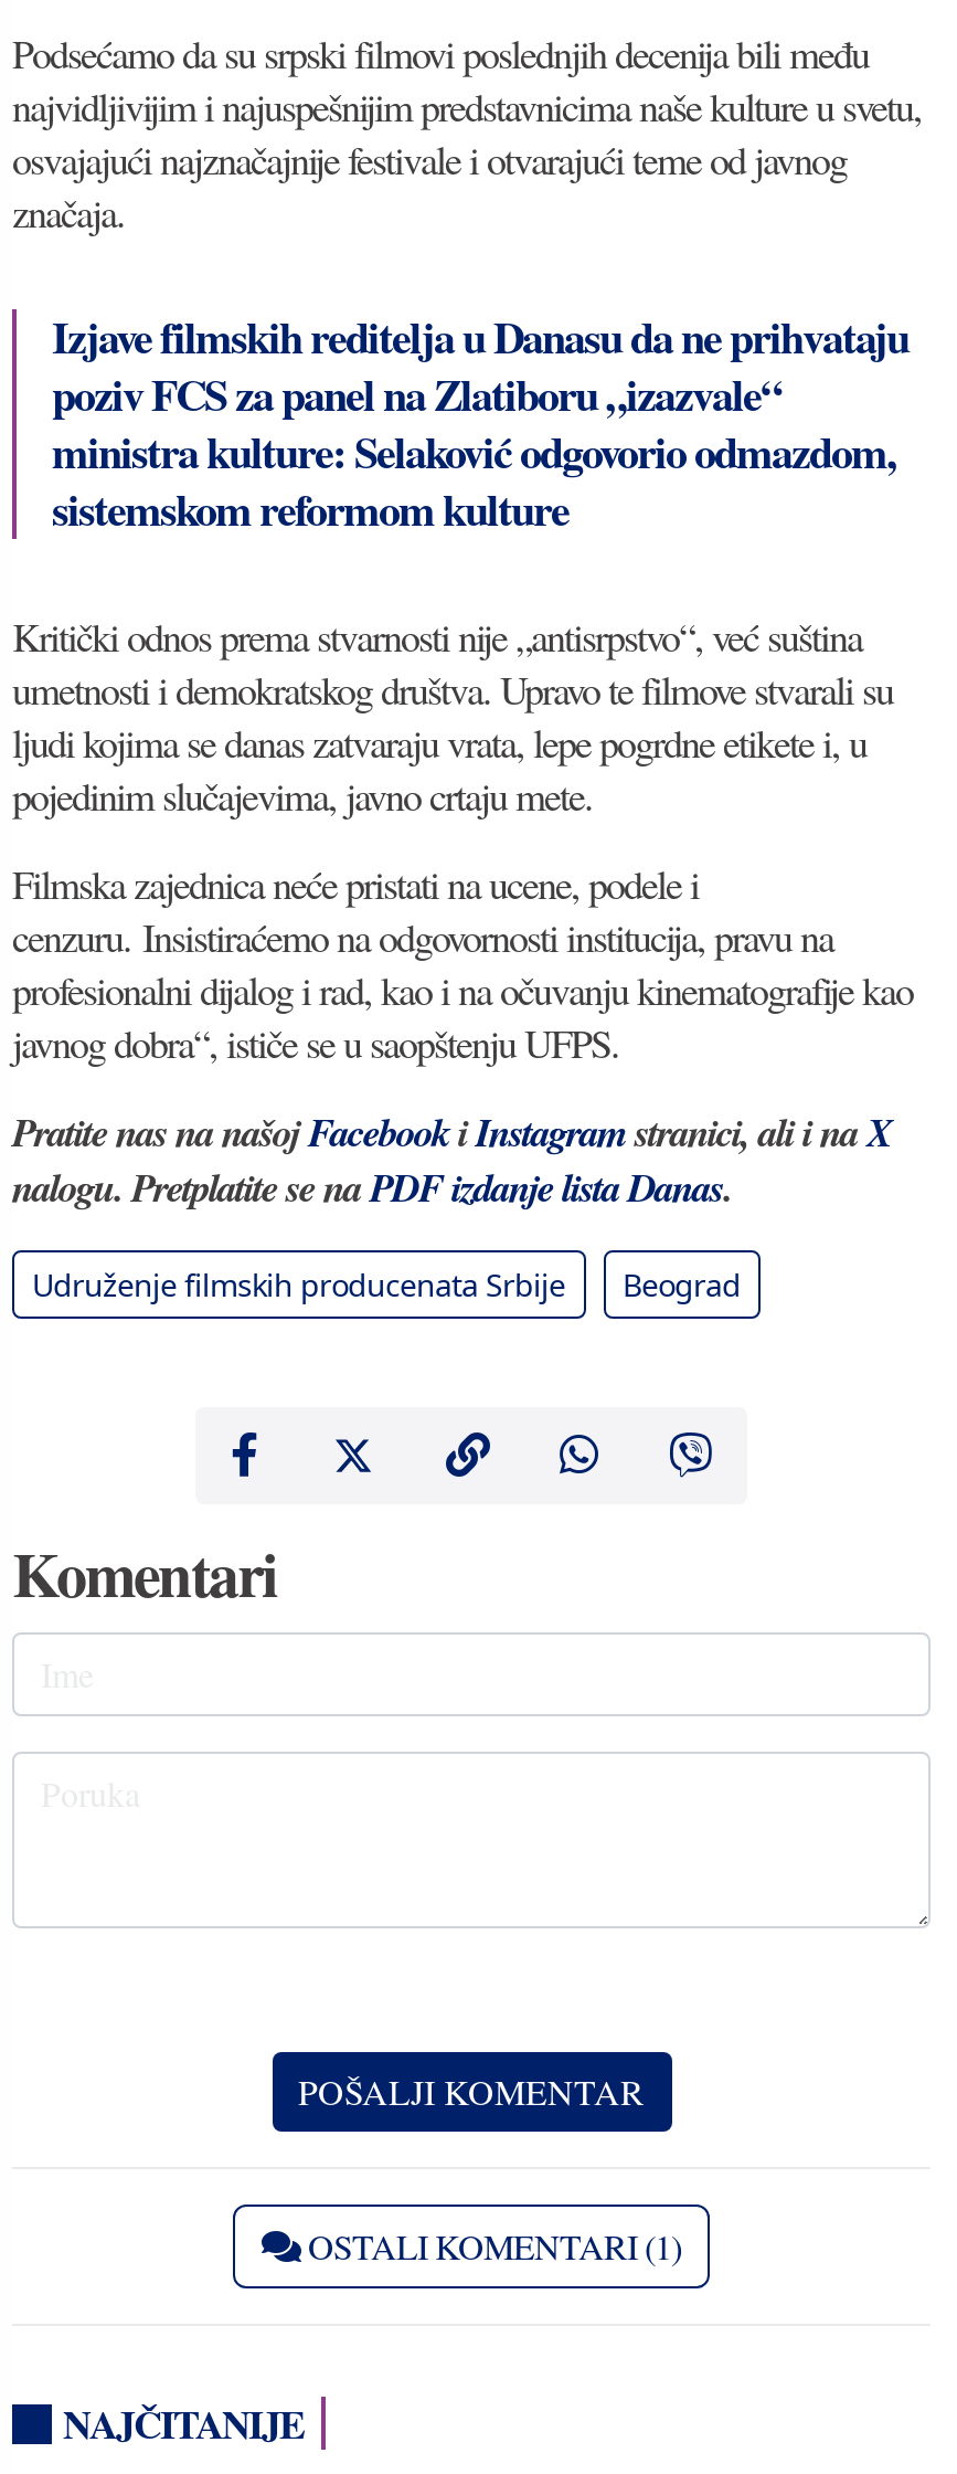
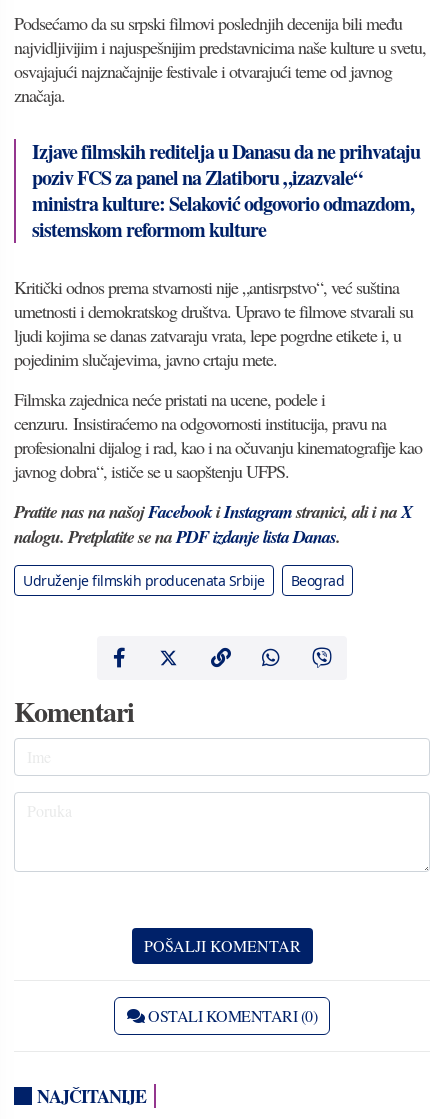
- OSTALI KOMENTARI (1)
+ OSTALI KOMENTARI (0)
